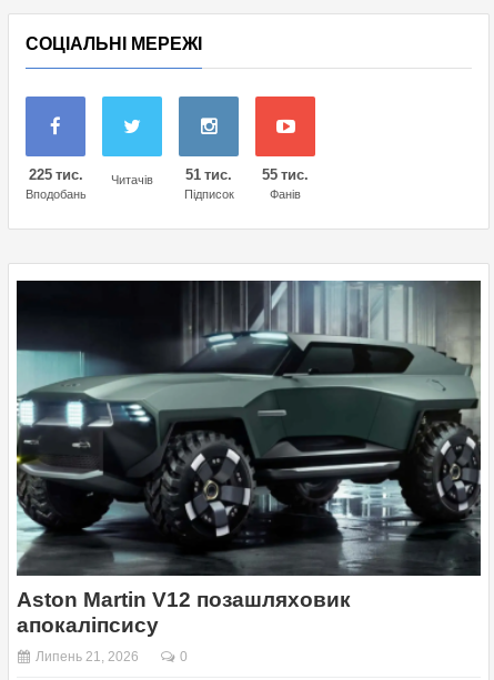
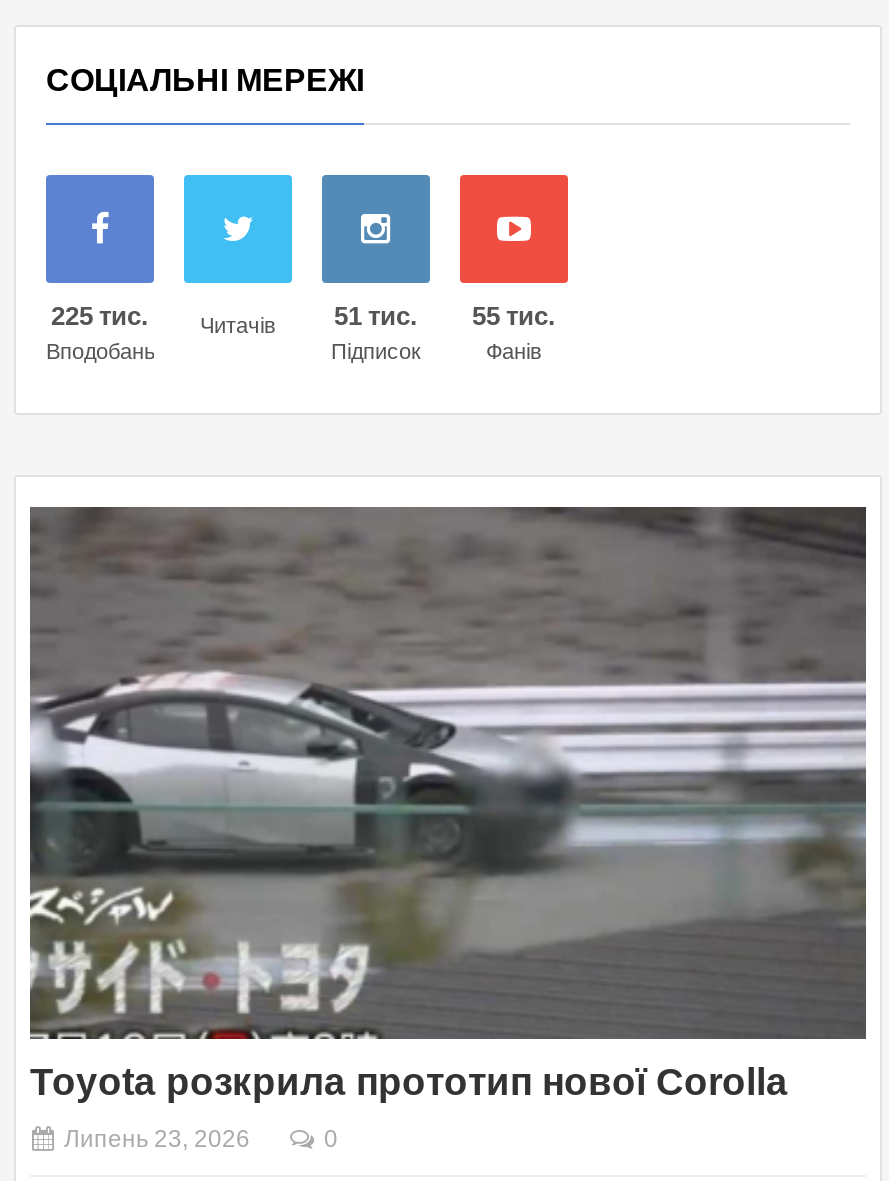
- [image]
- Aston Martin V12 позашляховик
- апокаліпсису
+ [image]
+ Toyota розкрила прототип нової Corolla

- Липень 21, 2026
+ Липень 23, 2026
